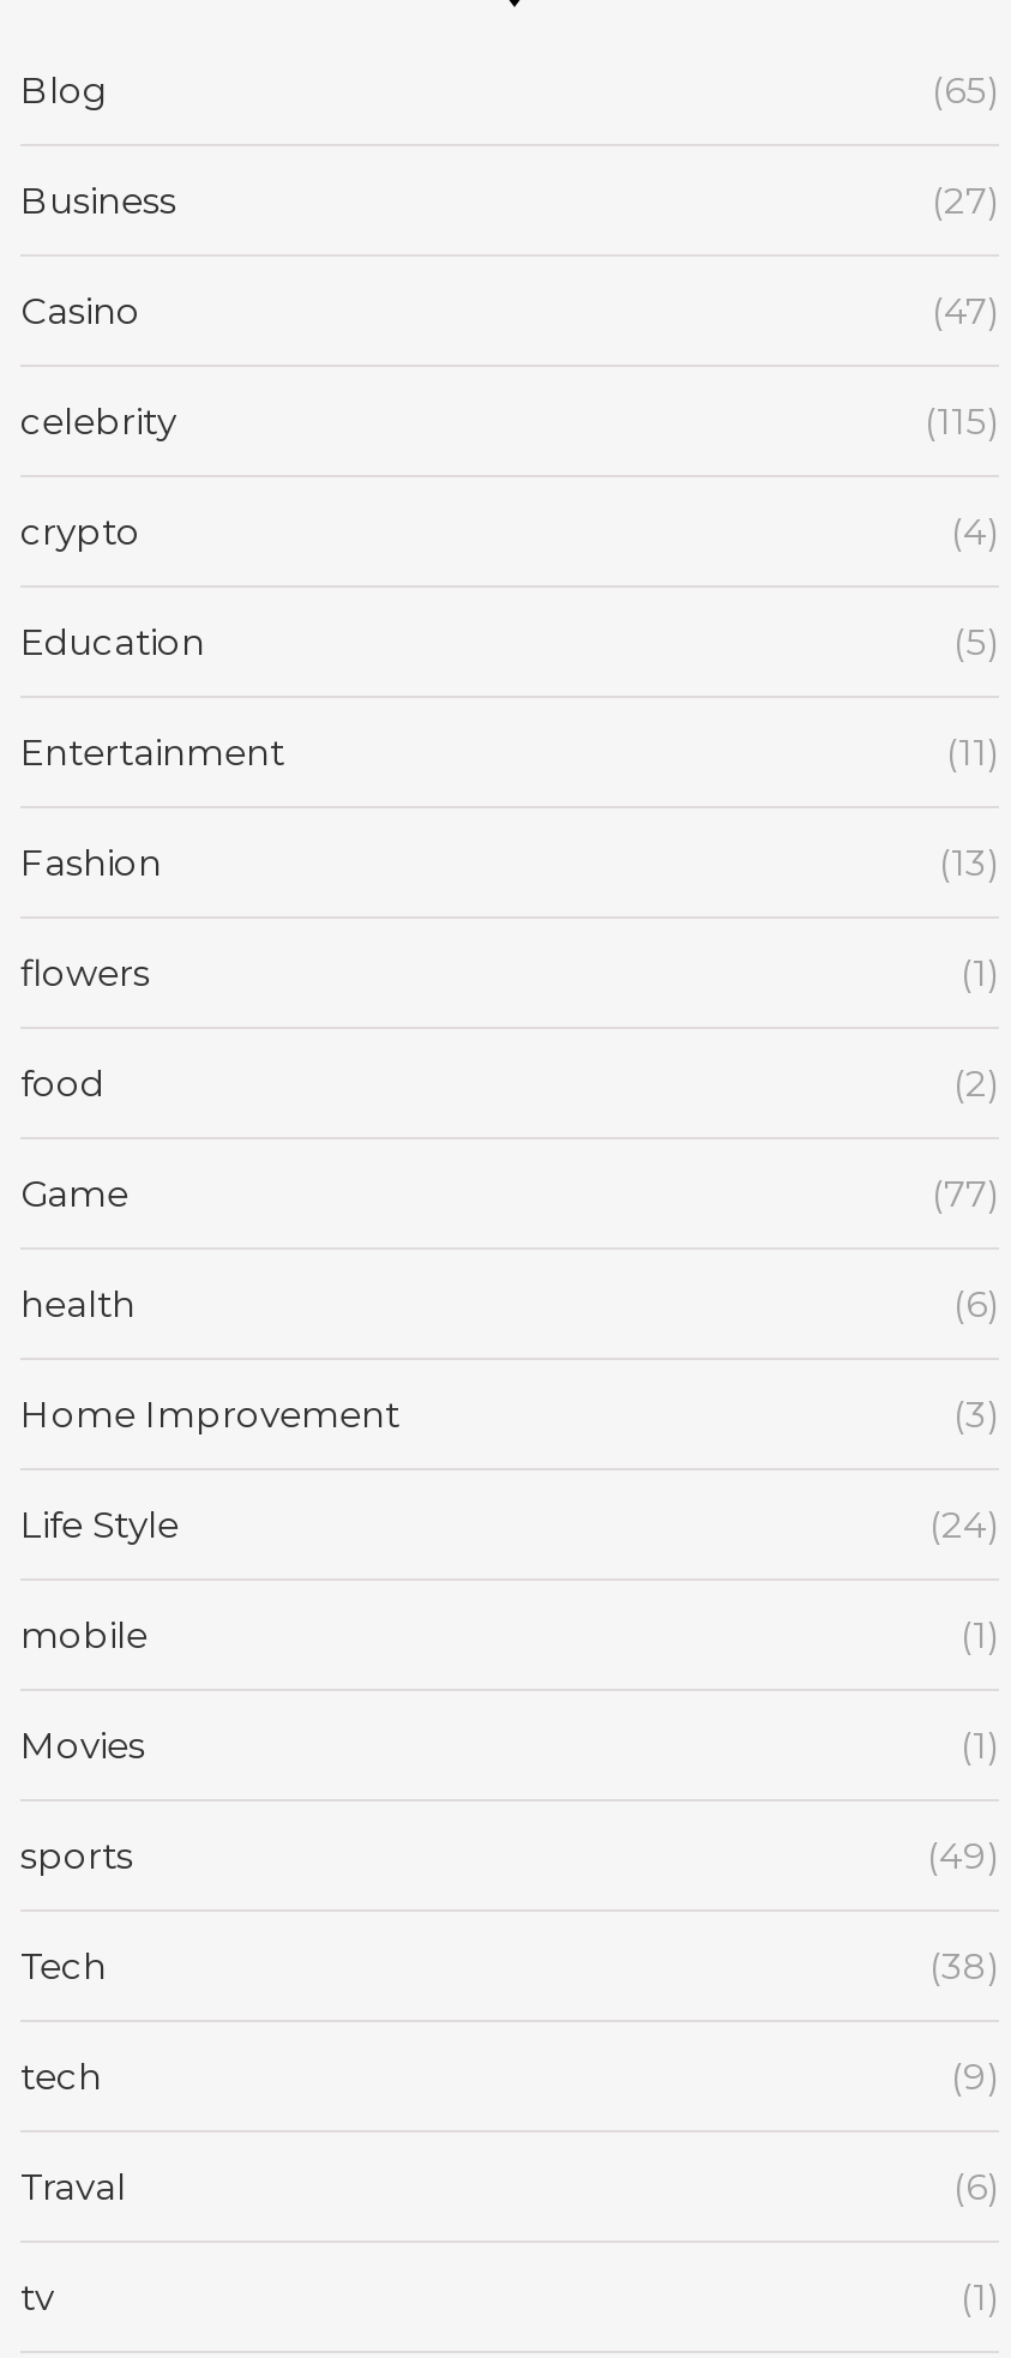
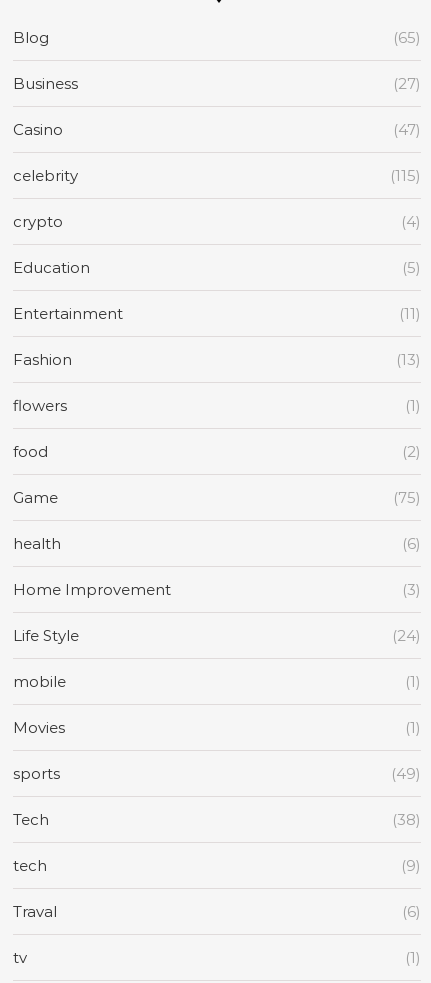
- (77)
+ (75)
